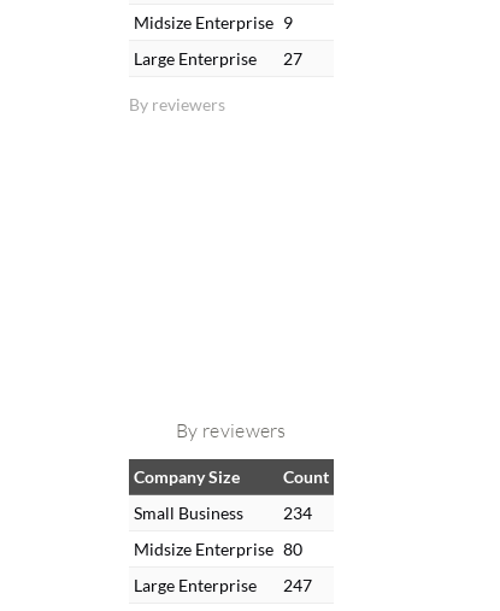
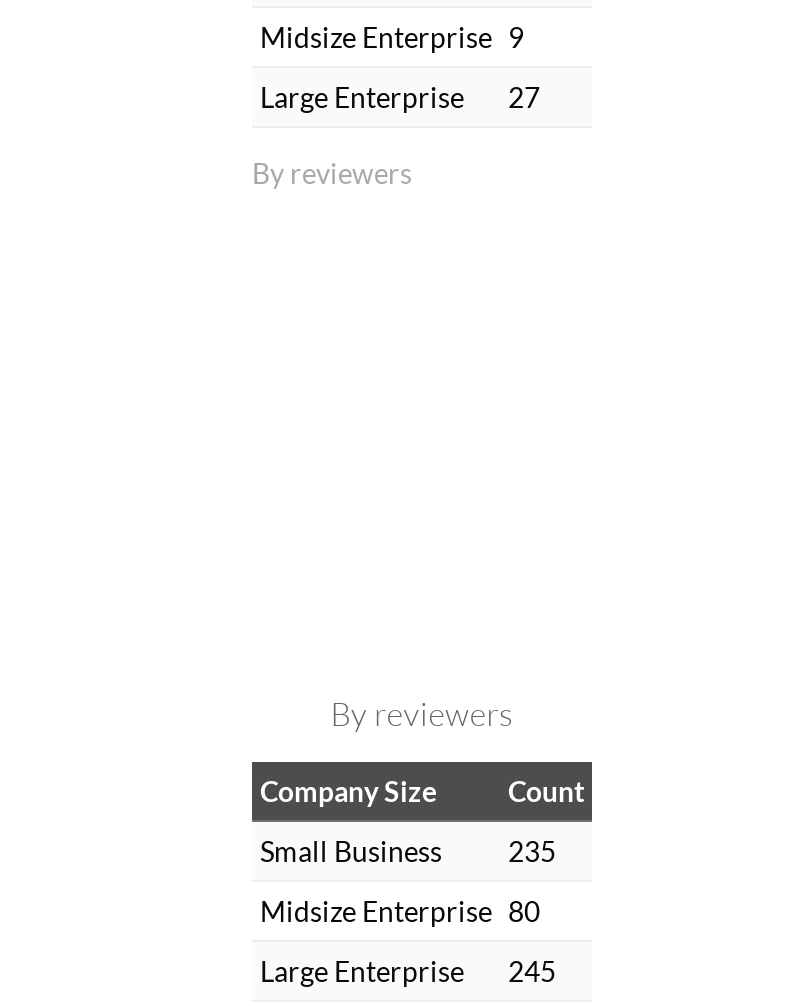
- Small Business 234
+ Small Business 235

- Large Enterprise 247
+ Large Enterprise 245
